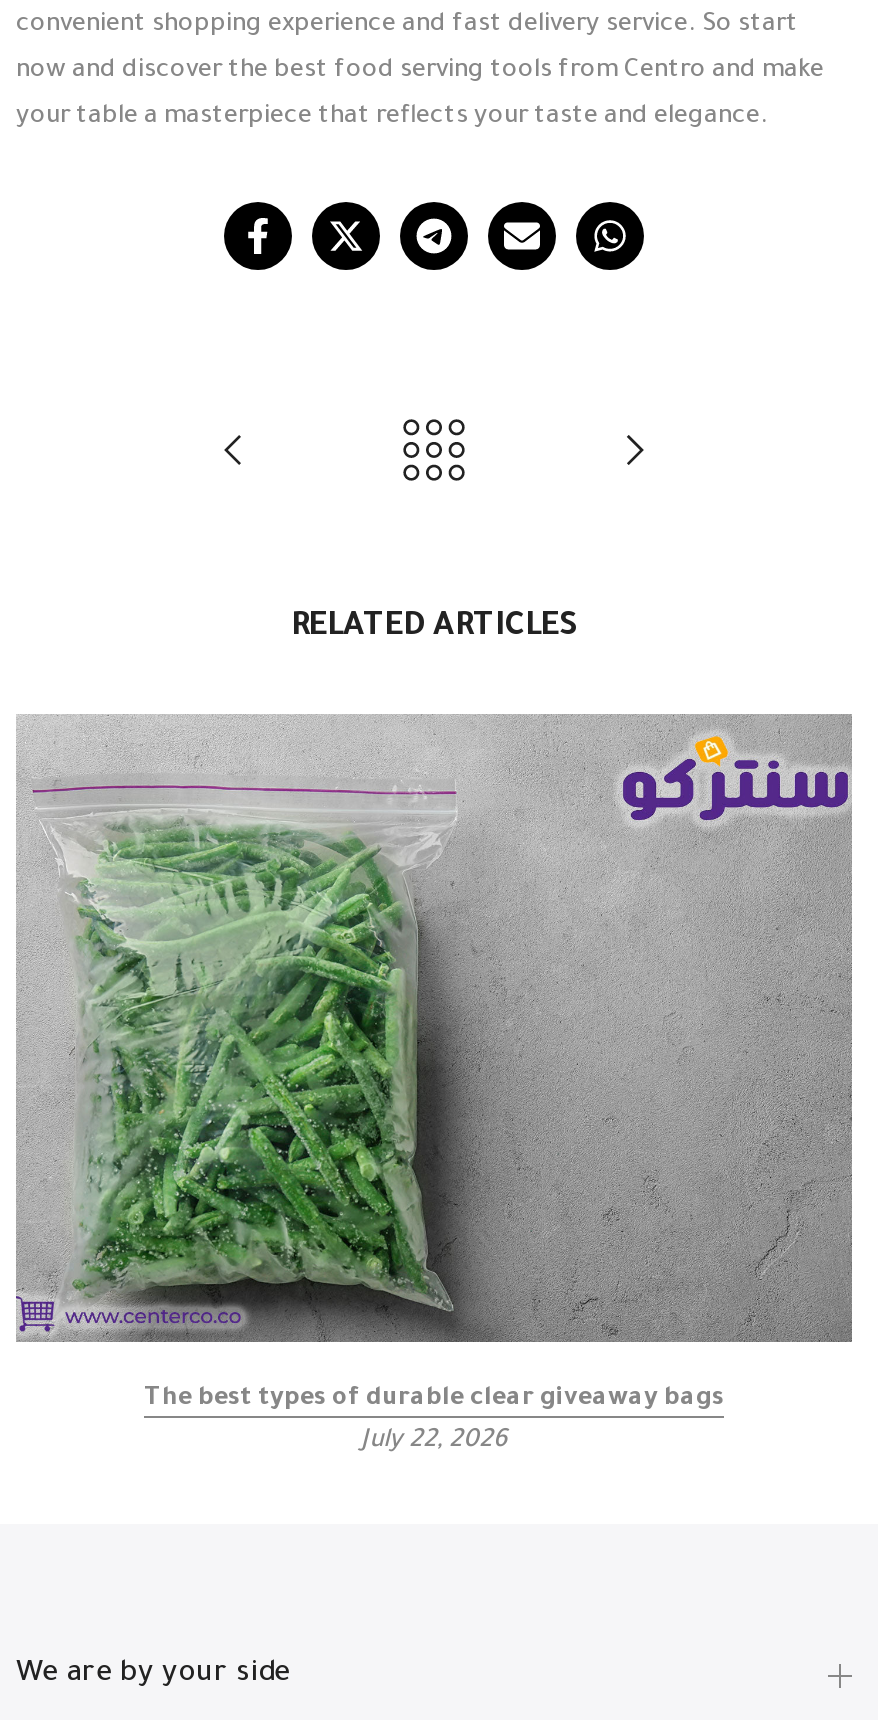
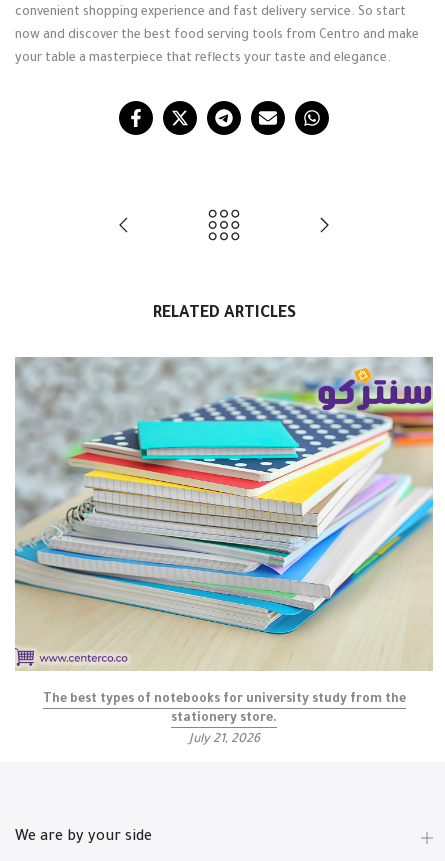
- [image]
- The best types of durable clear giveaway bags
+ [image]
+ The best types of notebooks for university study from the
+ stationery store.

- July 22, 2026
+ July 21, 2026
